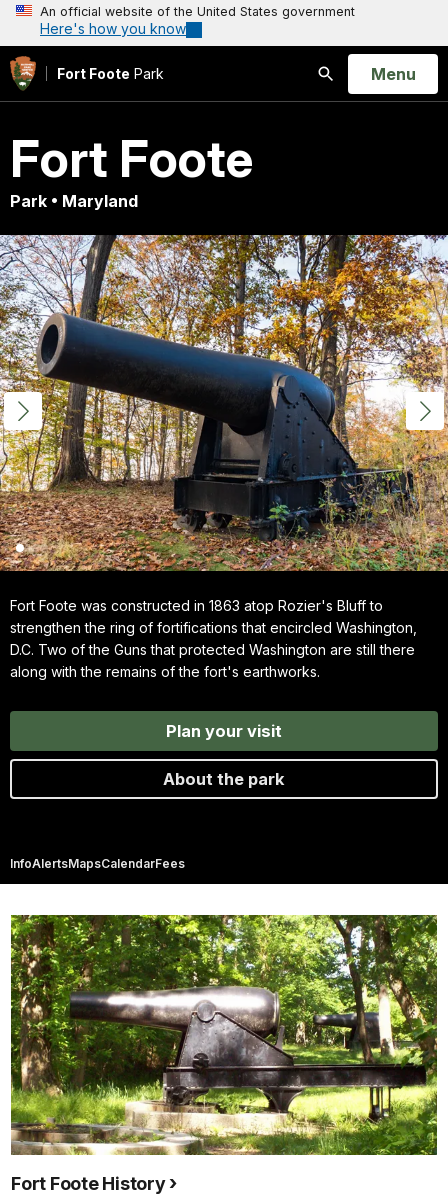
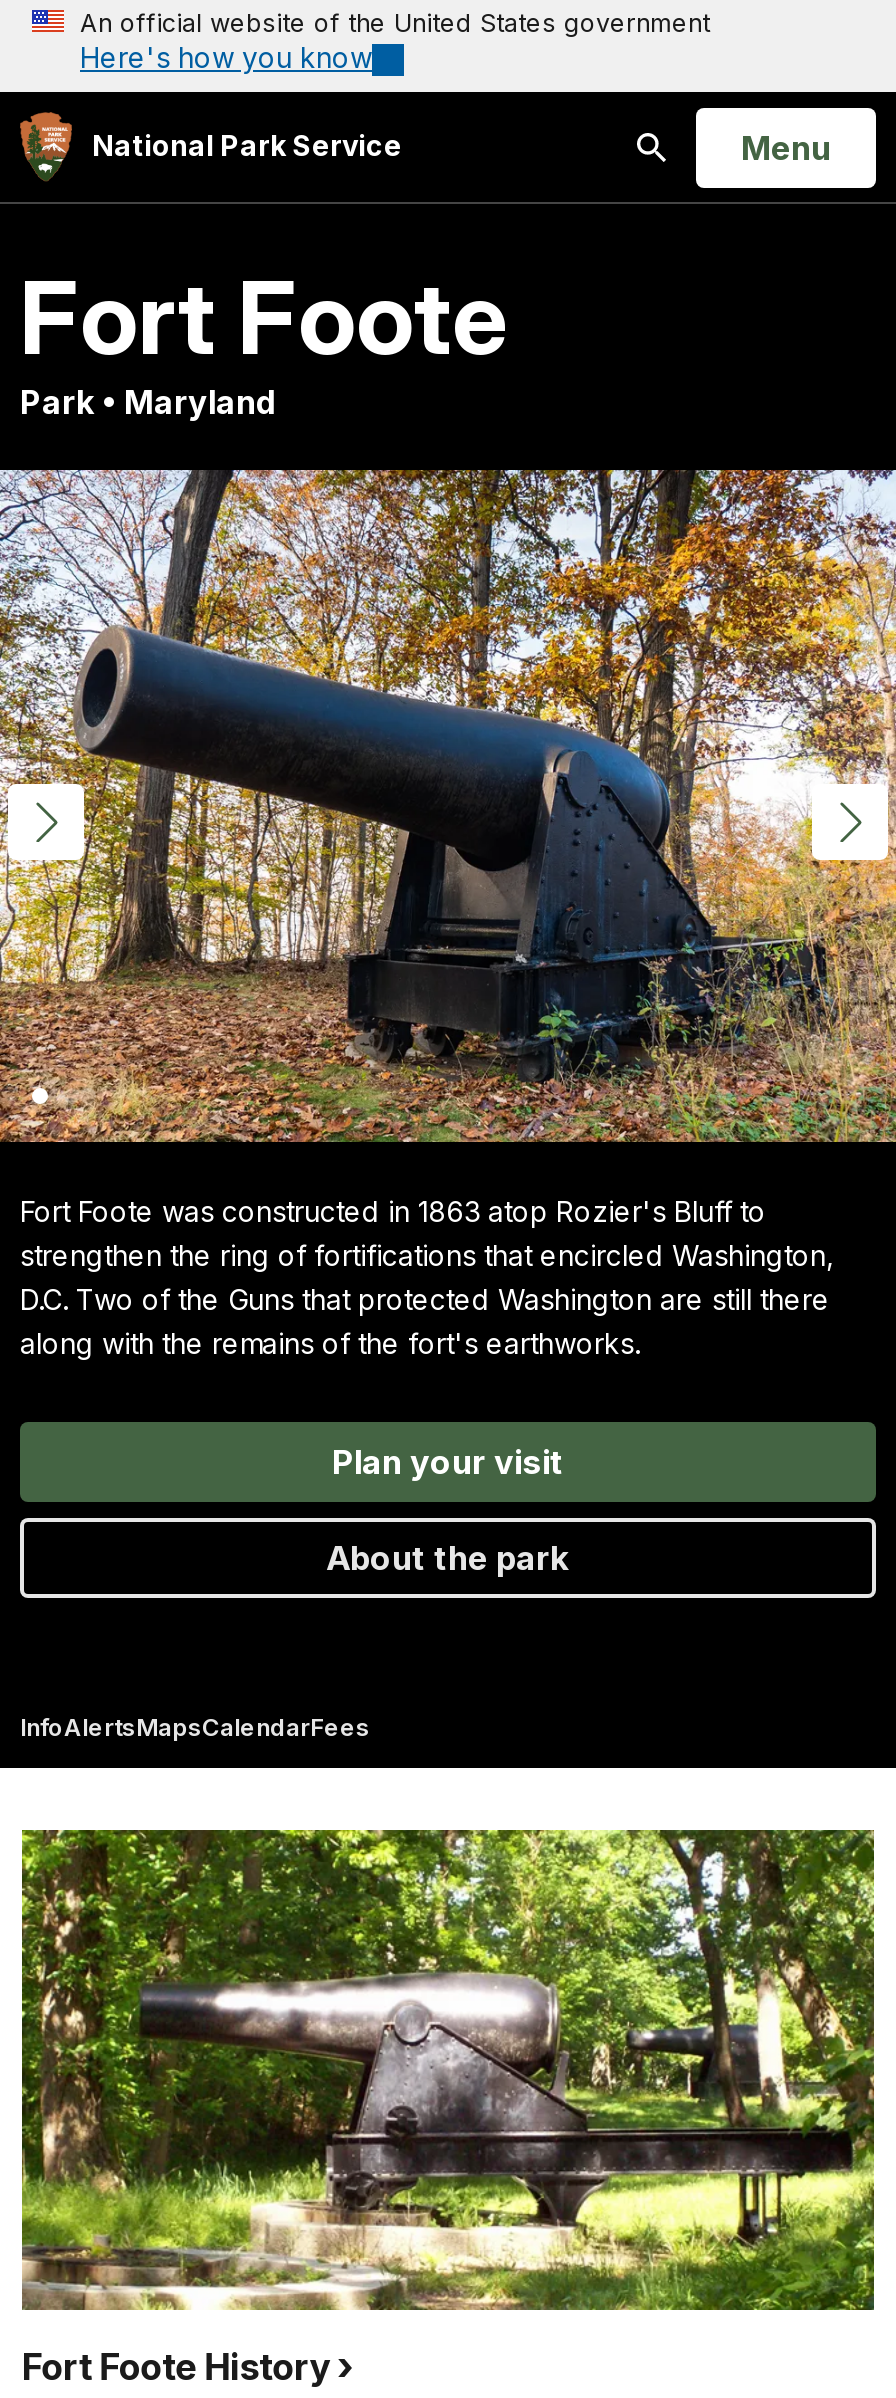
- Fort Foote Park
+ National Park Service
